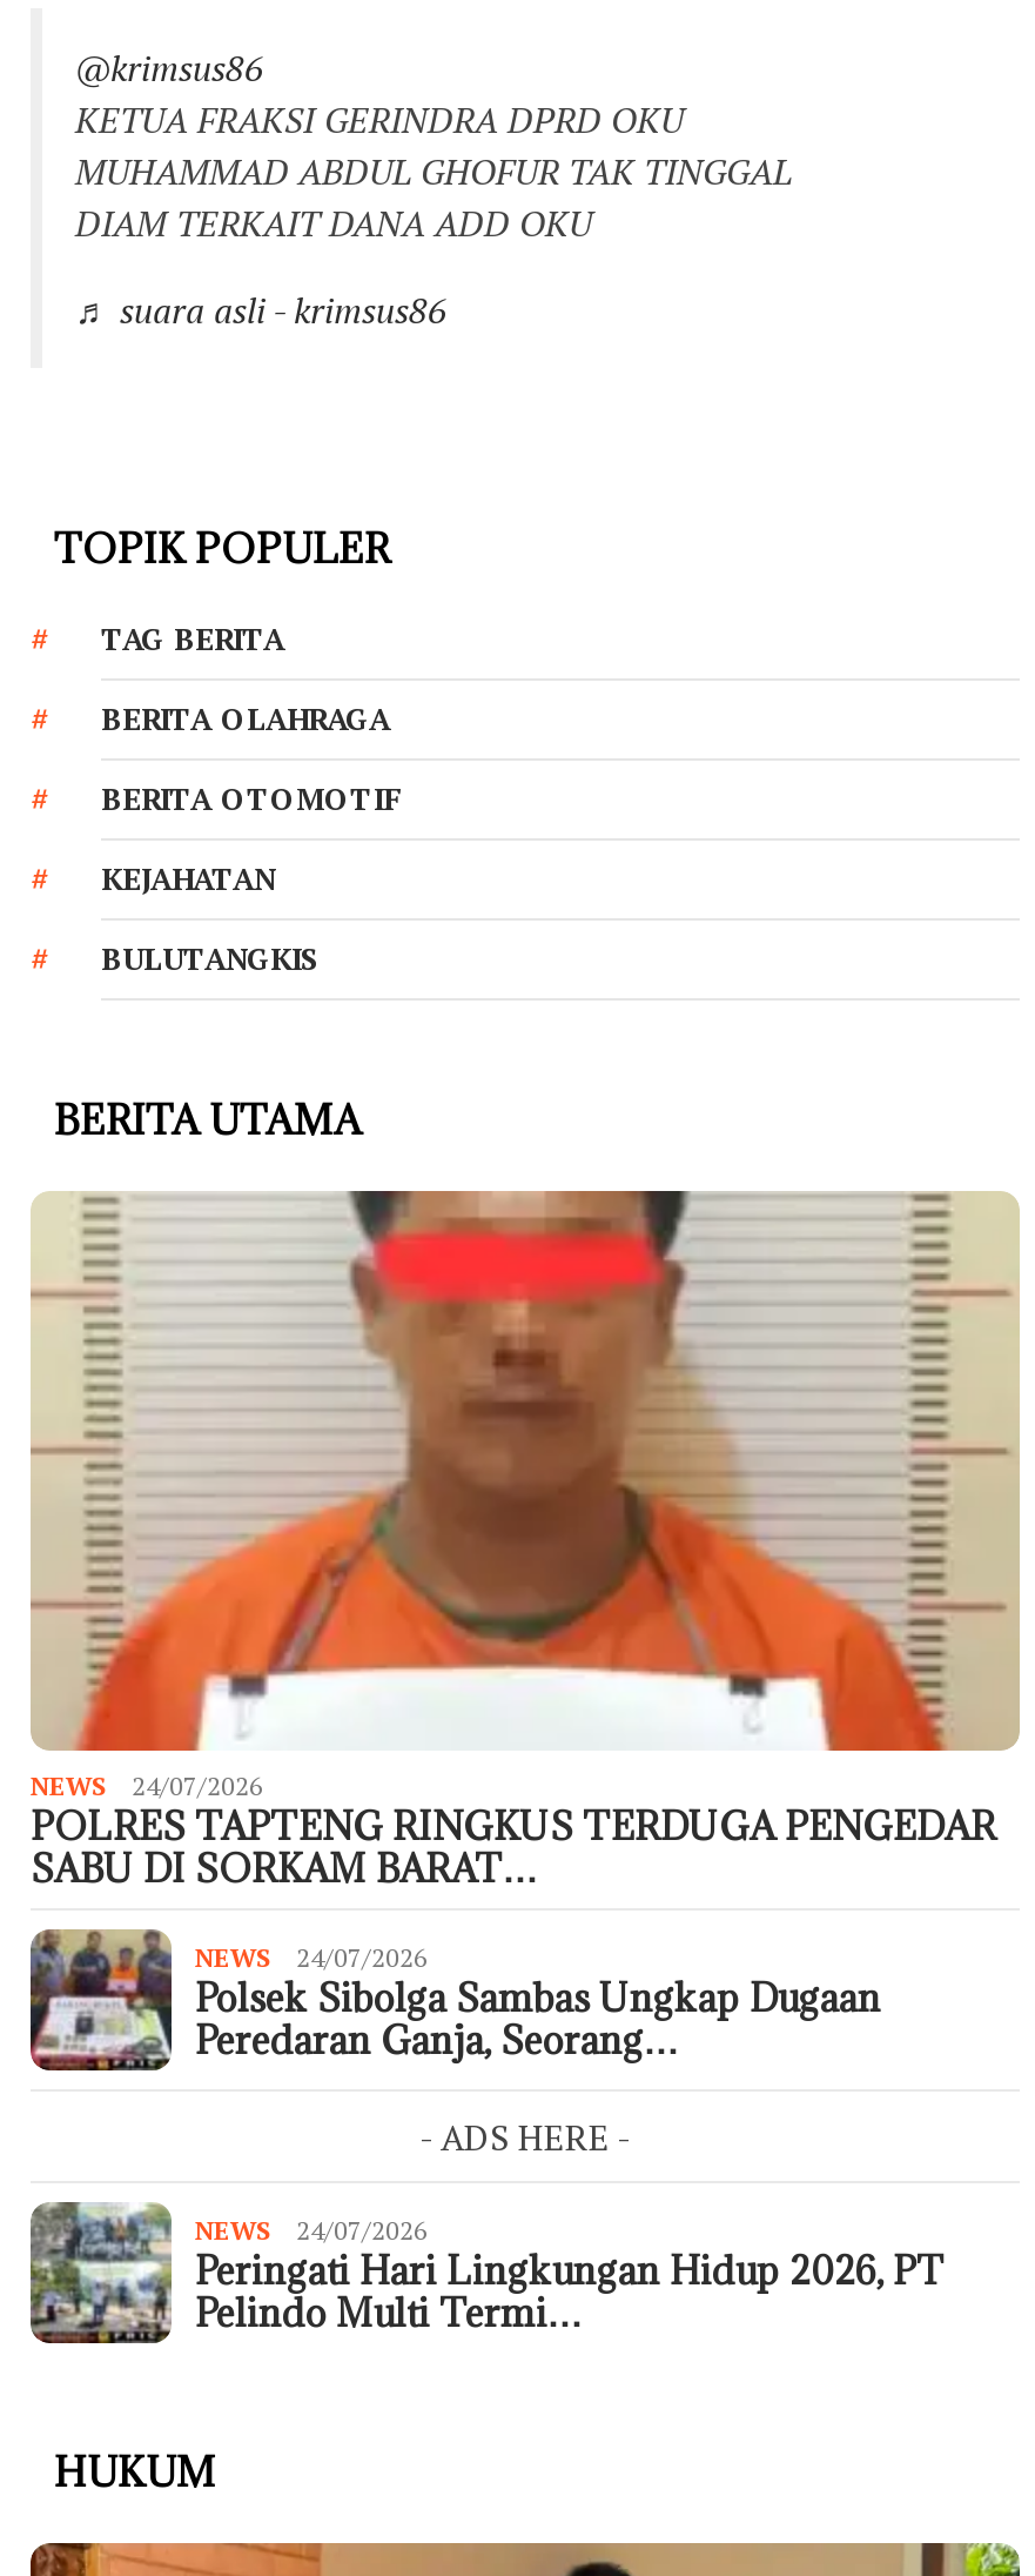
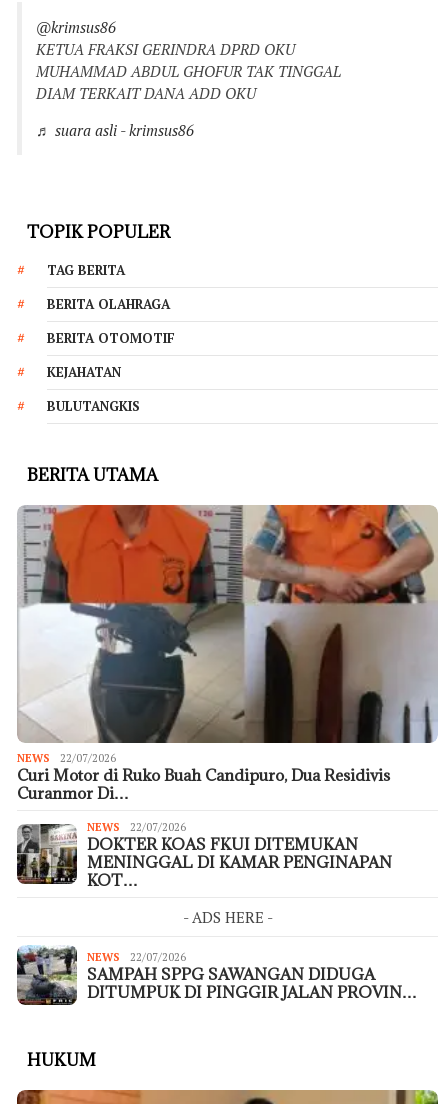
- [image]
- 24/07/2026
- POLRES TAPTENG RINGKUS TERDUGA PENGEDAR
- SABU DI SORKAM BARAT…
+ [image]
+ 22/07/2026
+ Curi Motor di Ruko Buah Candipuro, Dua Residivis
+ Curanmor Di…

- [image]
- 24/07/2026
- Polsek Sibolga Sambas Ungkap Dugaan
- Peredaran Ganja, Seorang…
+ [image]
+ 22/07/2026
+ DOKTER KOAS FKUI DITEMUKAN
+ MENINGGAL DI KAMAR PENGINAPAN
+ KOT…

- [image]
- 24/07/2026
- Peringati Hari Lingkungan Hidup 2026, PT
- Pelindo Multi Termi…
+ [image]
+ 22/07/2026
+ SAMPAH SPPG SAWANGAN DIDUGA
+ DITUMPUK DI PINGGIR JALAN PROVIN…
